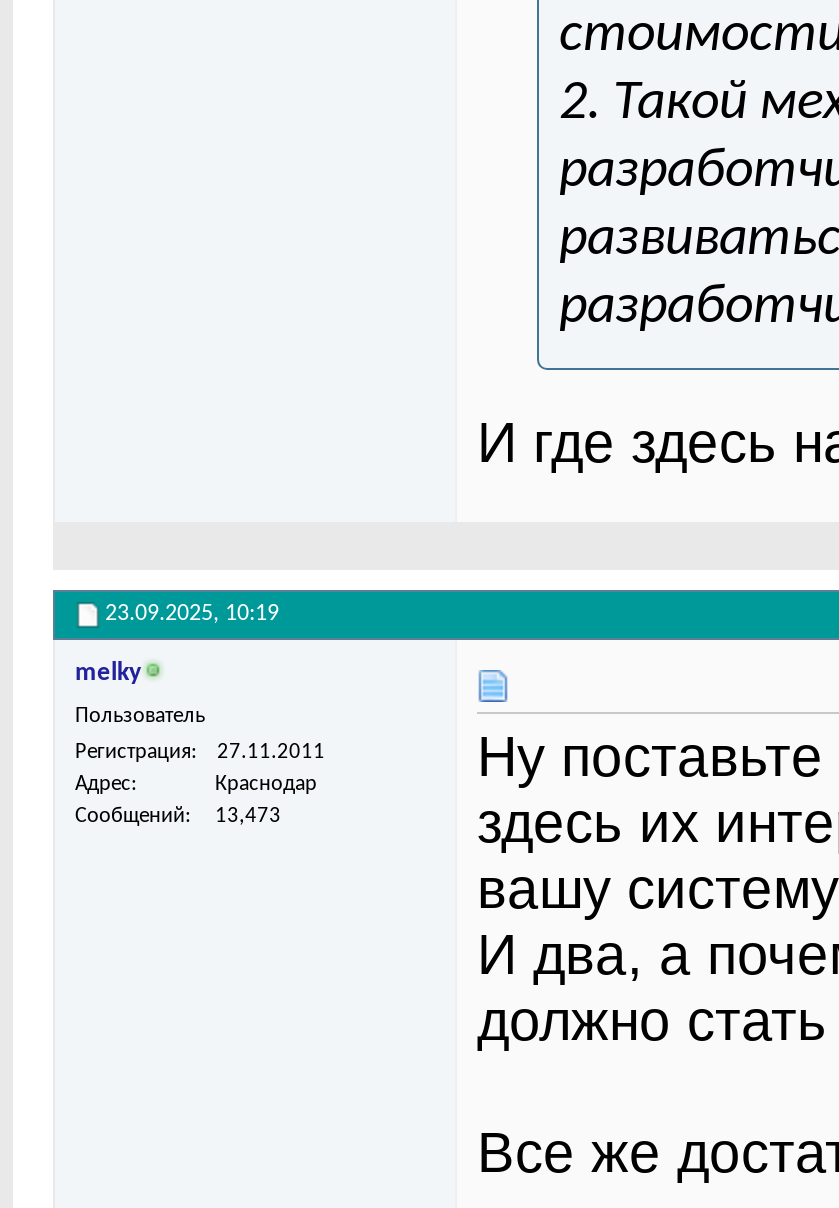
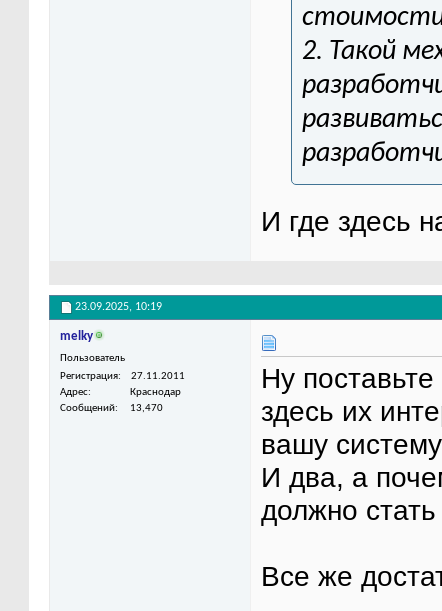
- Сообщений 13,473
+ Сообщений 13,470
